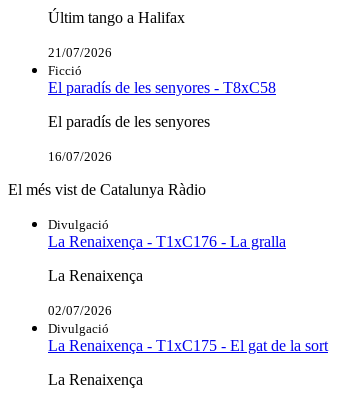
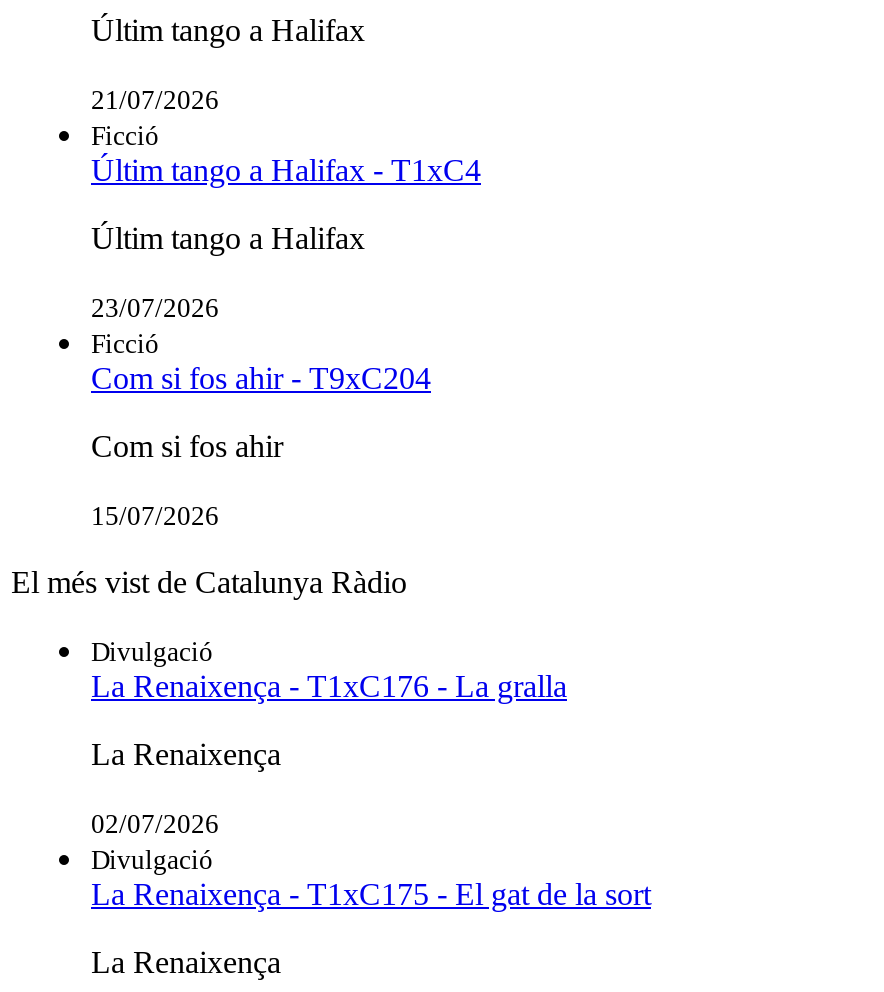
- El paradís de les senyores - T8xC58
- El paradís de les senyores
- 16/07/2026
+ Últim tango a Halifax - T1xC4
+ Últim tango a Halifax
+ 23/07/2026
+ Ficció
+ Com si fos ahir - T9xC204
+ Com si fos ahir
+ 15/07/2026
